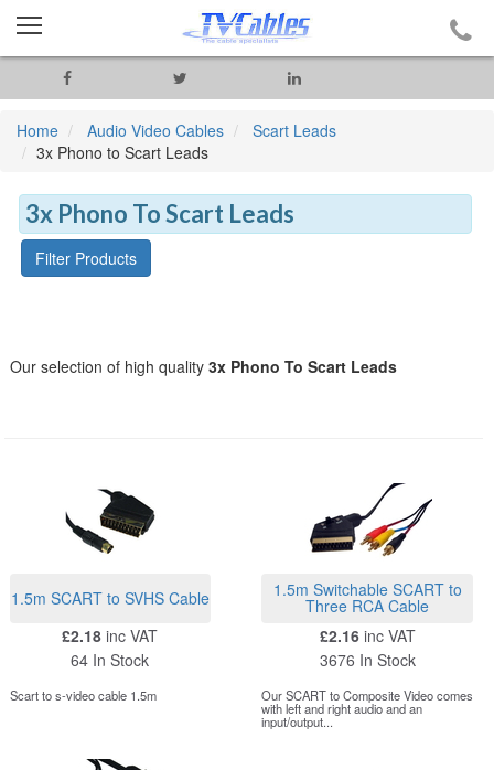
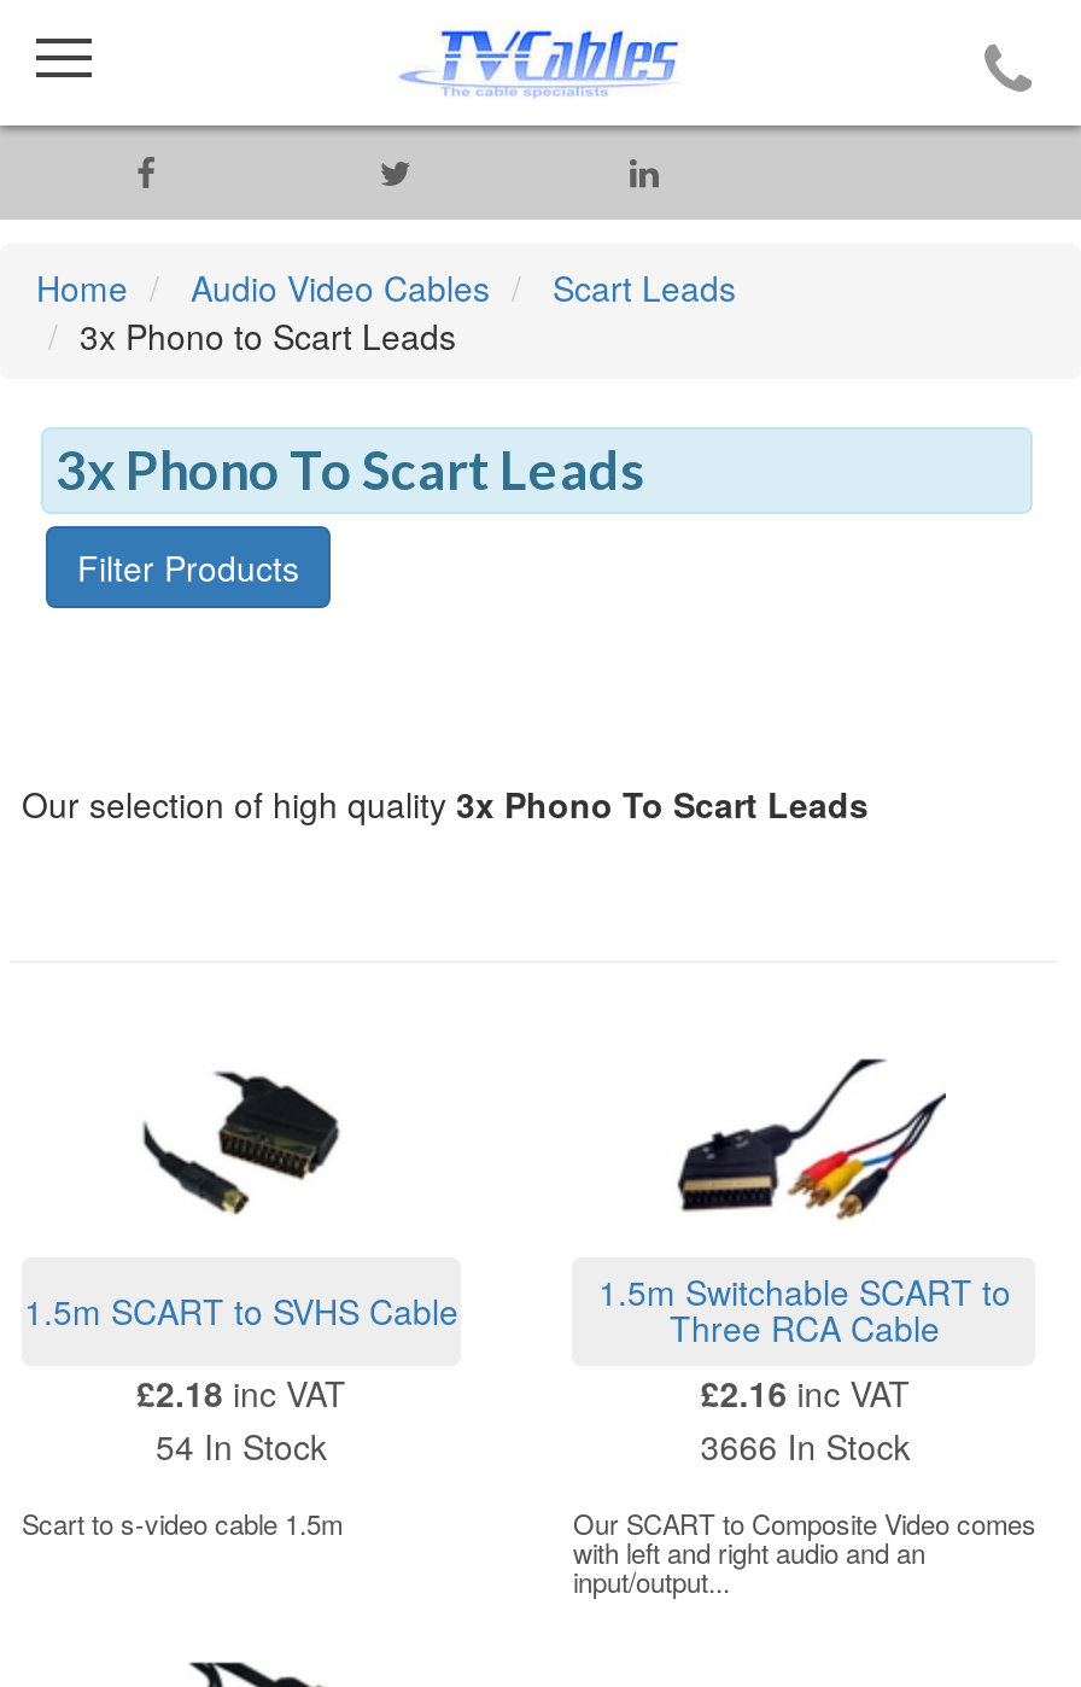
- 64 In Stock
+ 54 In Stock

- 3676 In Stock
+ 3666 In Stock
